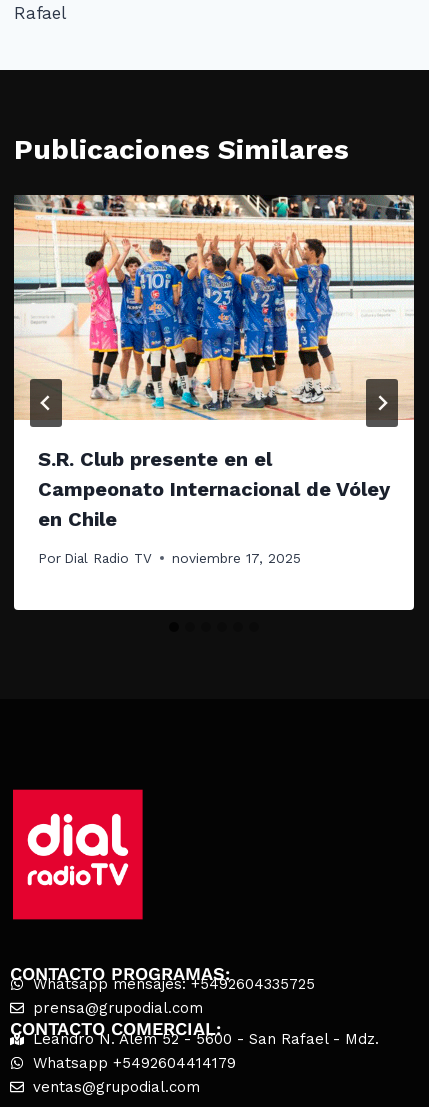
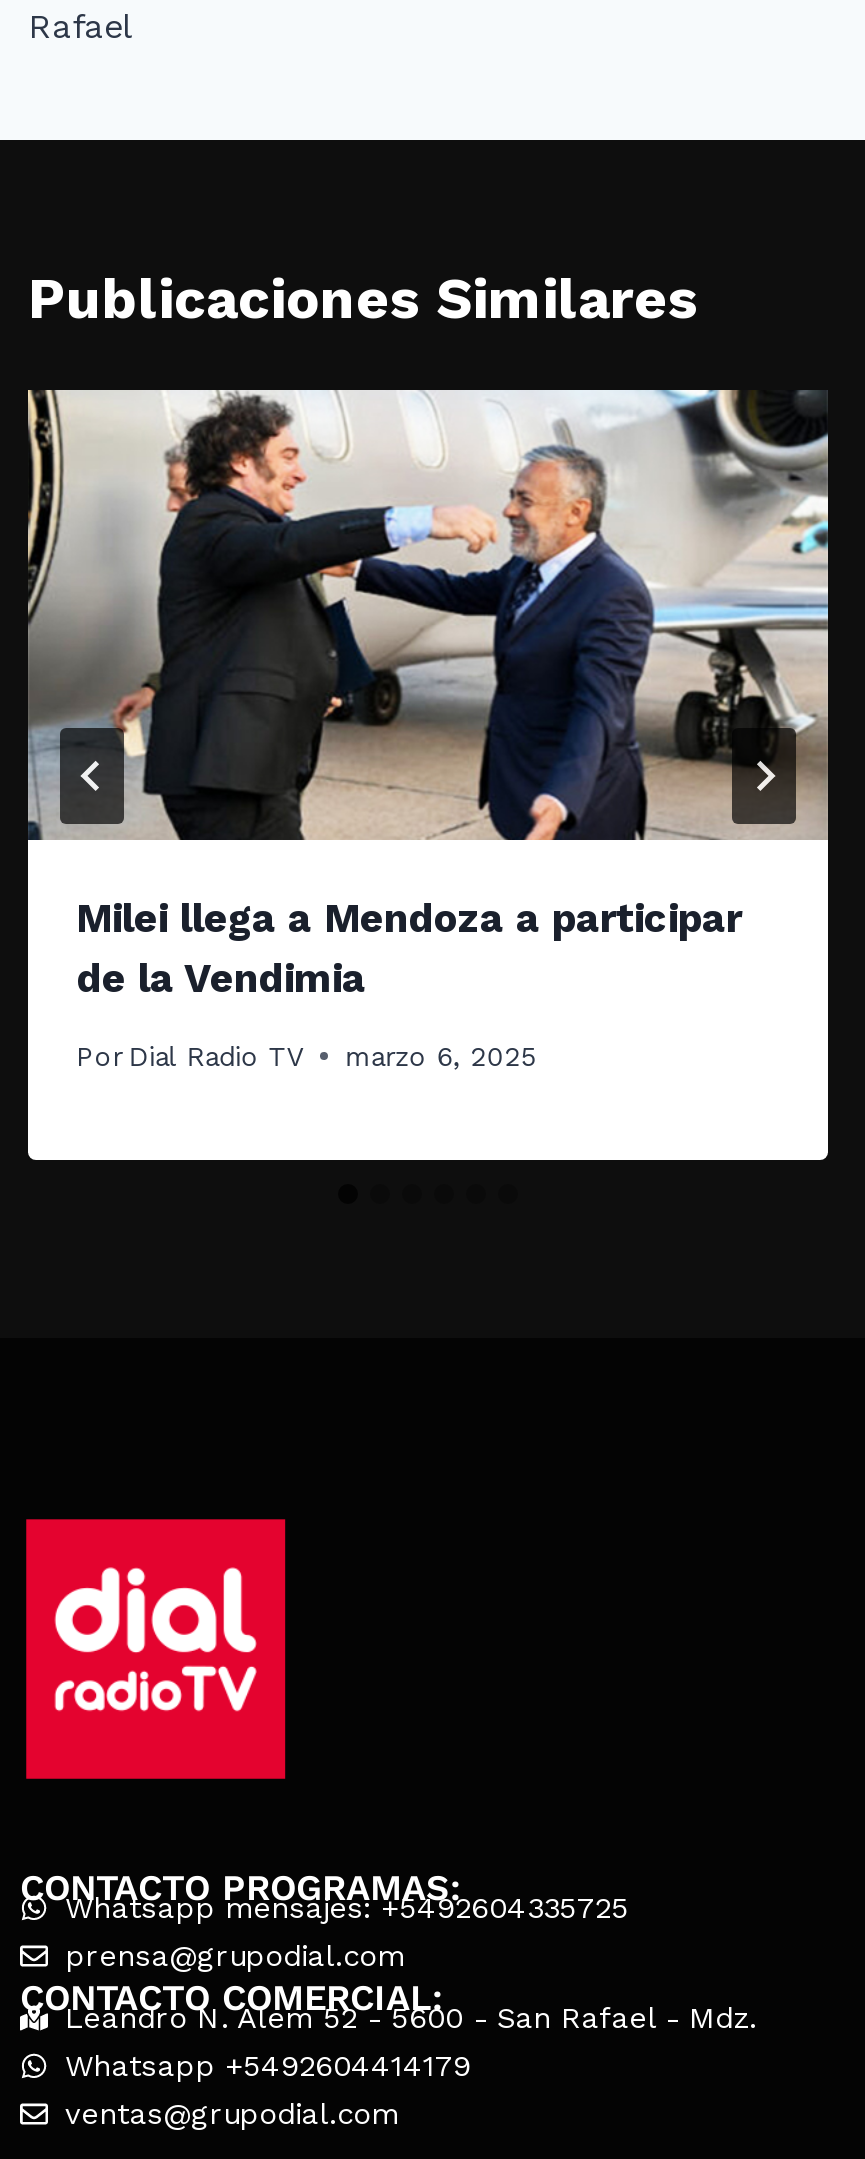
- [image]
- S.R. Club presente en el
- Campeonato Internacional de Vóley
- en Chile
+ [image]
+ Milei llega a Mendoza a participar
+ de la Vendimia

- Por Dial Radio TV noviembre 17, 2025
+ Por Dial Radio TV marzo 6, 2025
